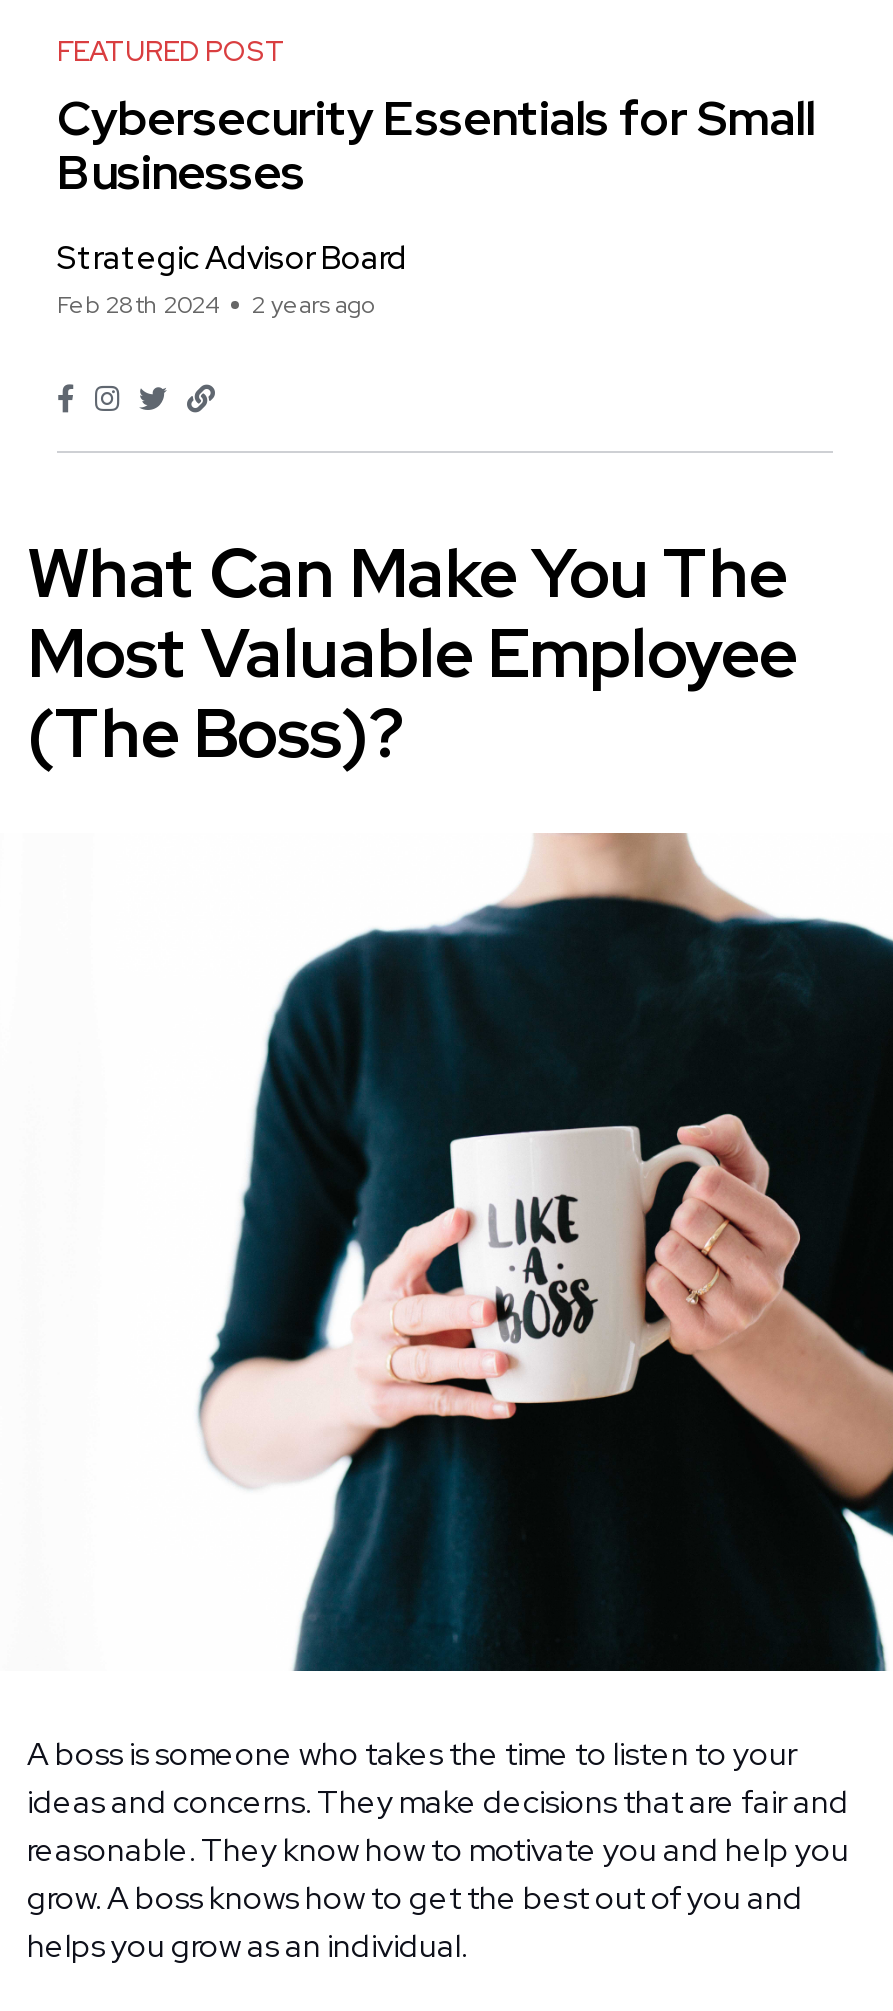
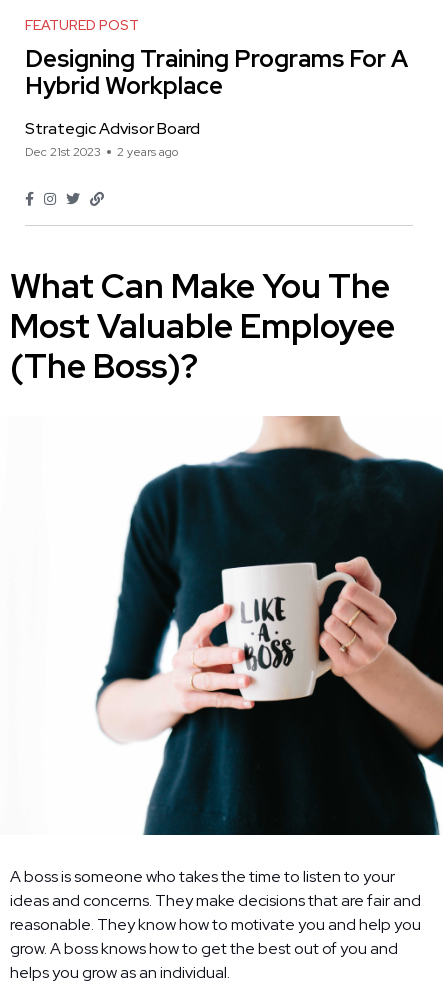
- Cybersecurity Essentials for Small
- Businesses
+ Designing Training Programs For A
+ Hybrid Workplace

- Feb 28th 2024 2 years ago
+ Dec 21st 2023 2 years ago
